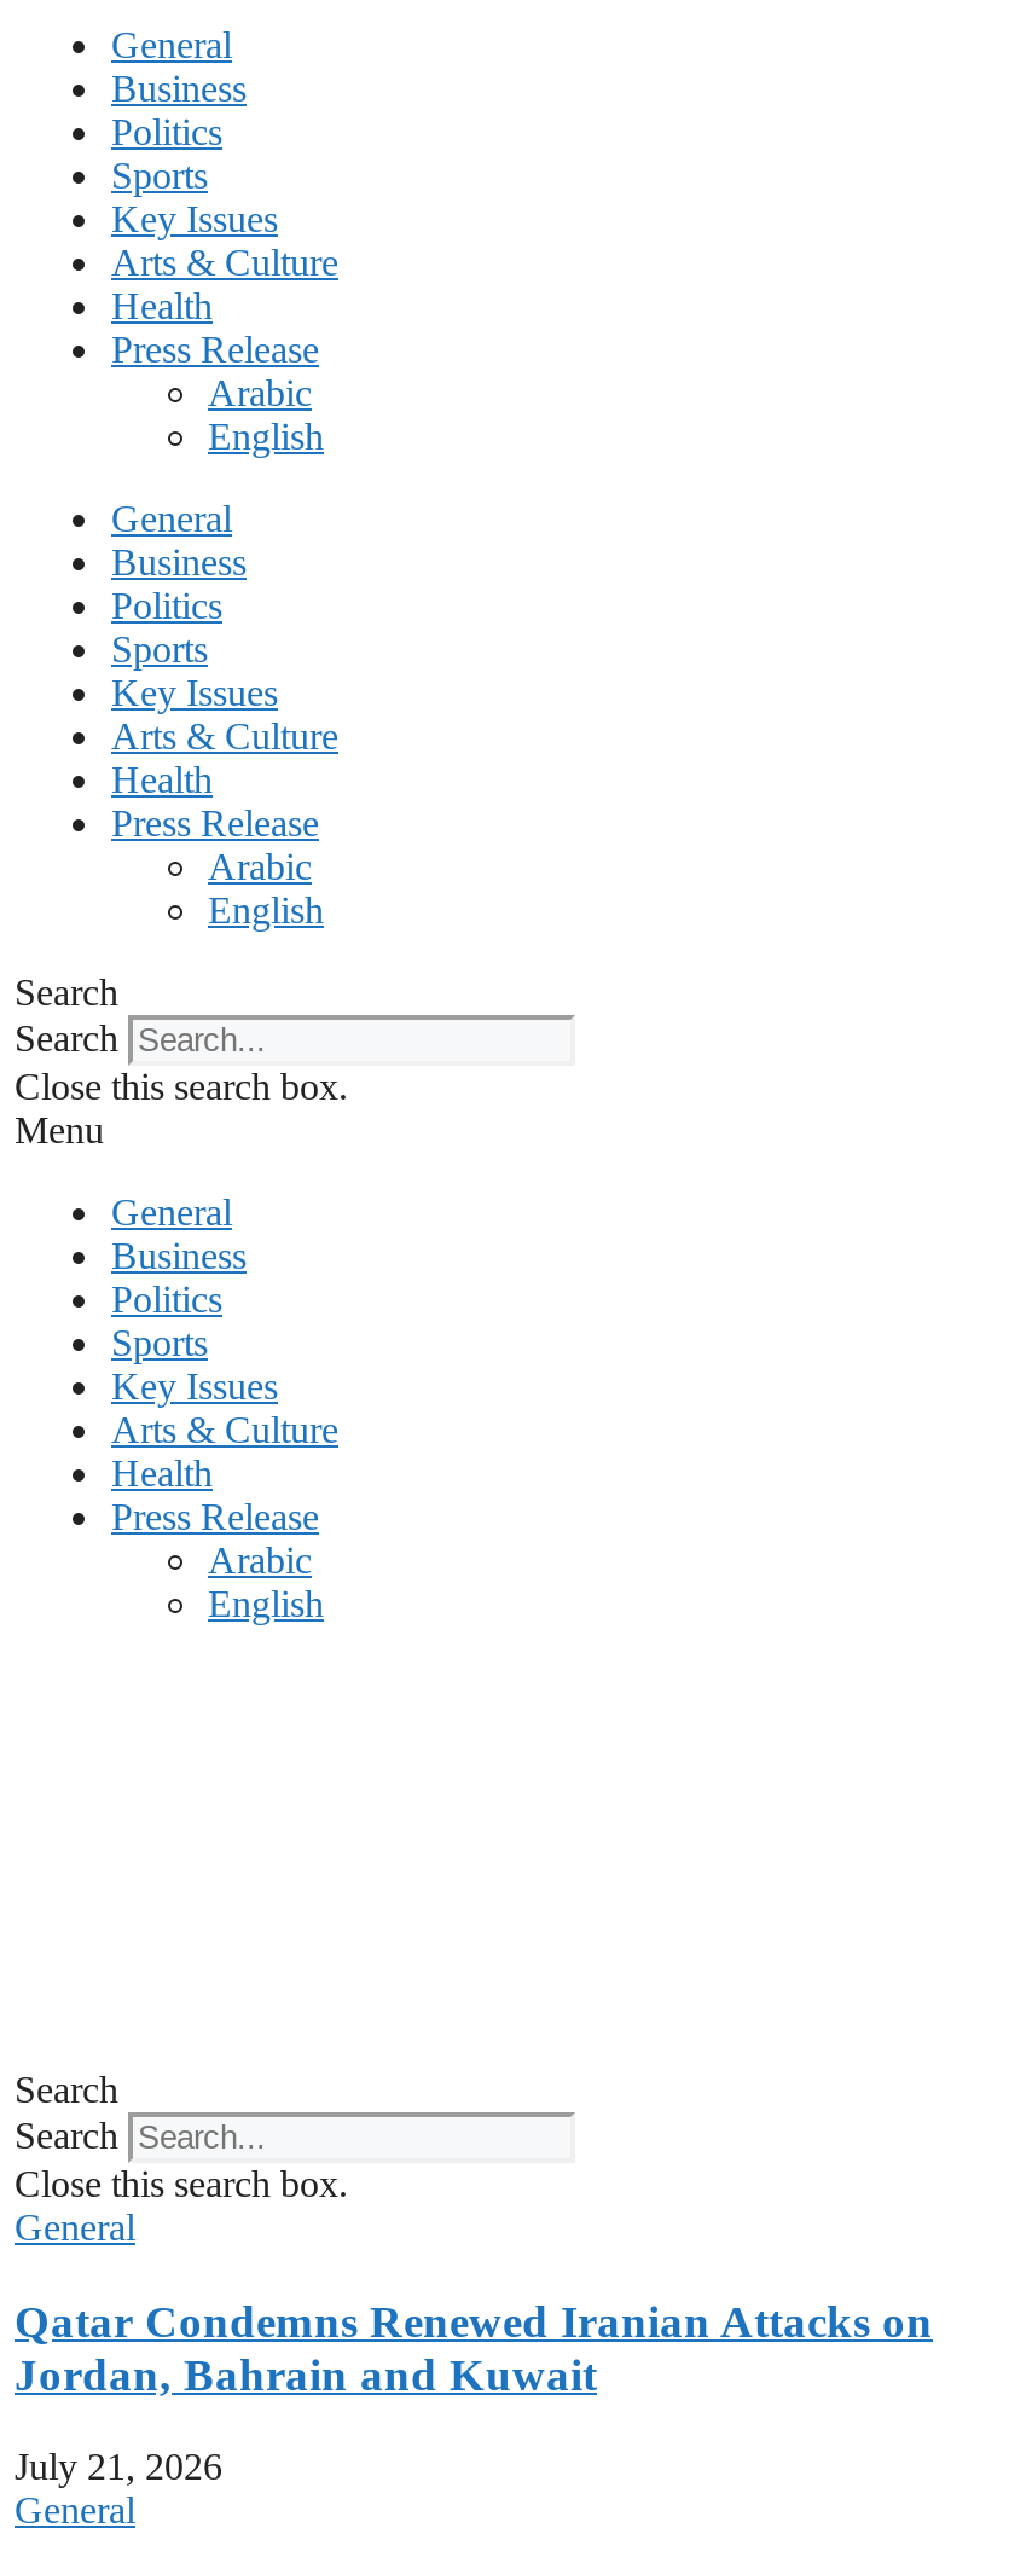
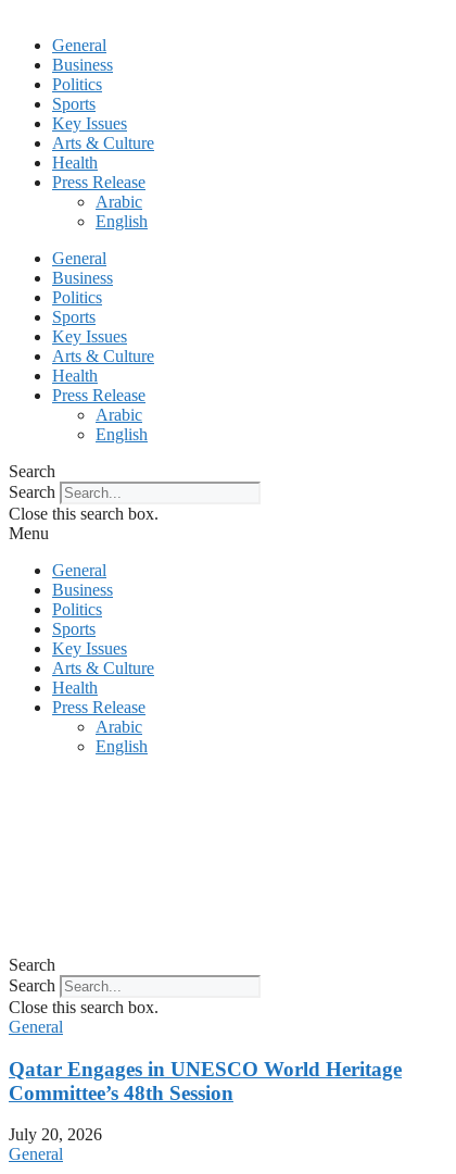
- Qatar Condemns Renewed Iranian Attacks on
- Jordan, Bahrain and Kuwait
+ Qatar Engages in UNESCO World Heritage
+ Committee’s 48th Session

- July 21, 2026
+ July 20, 2026
